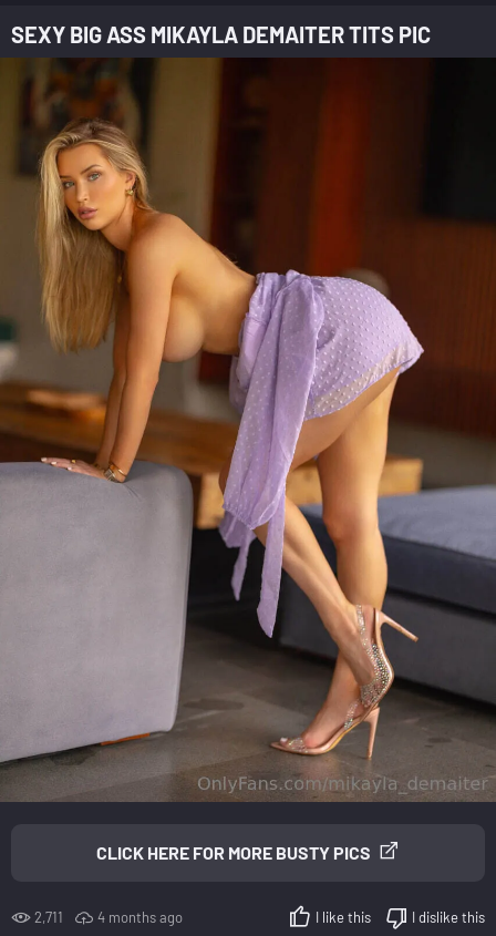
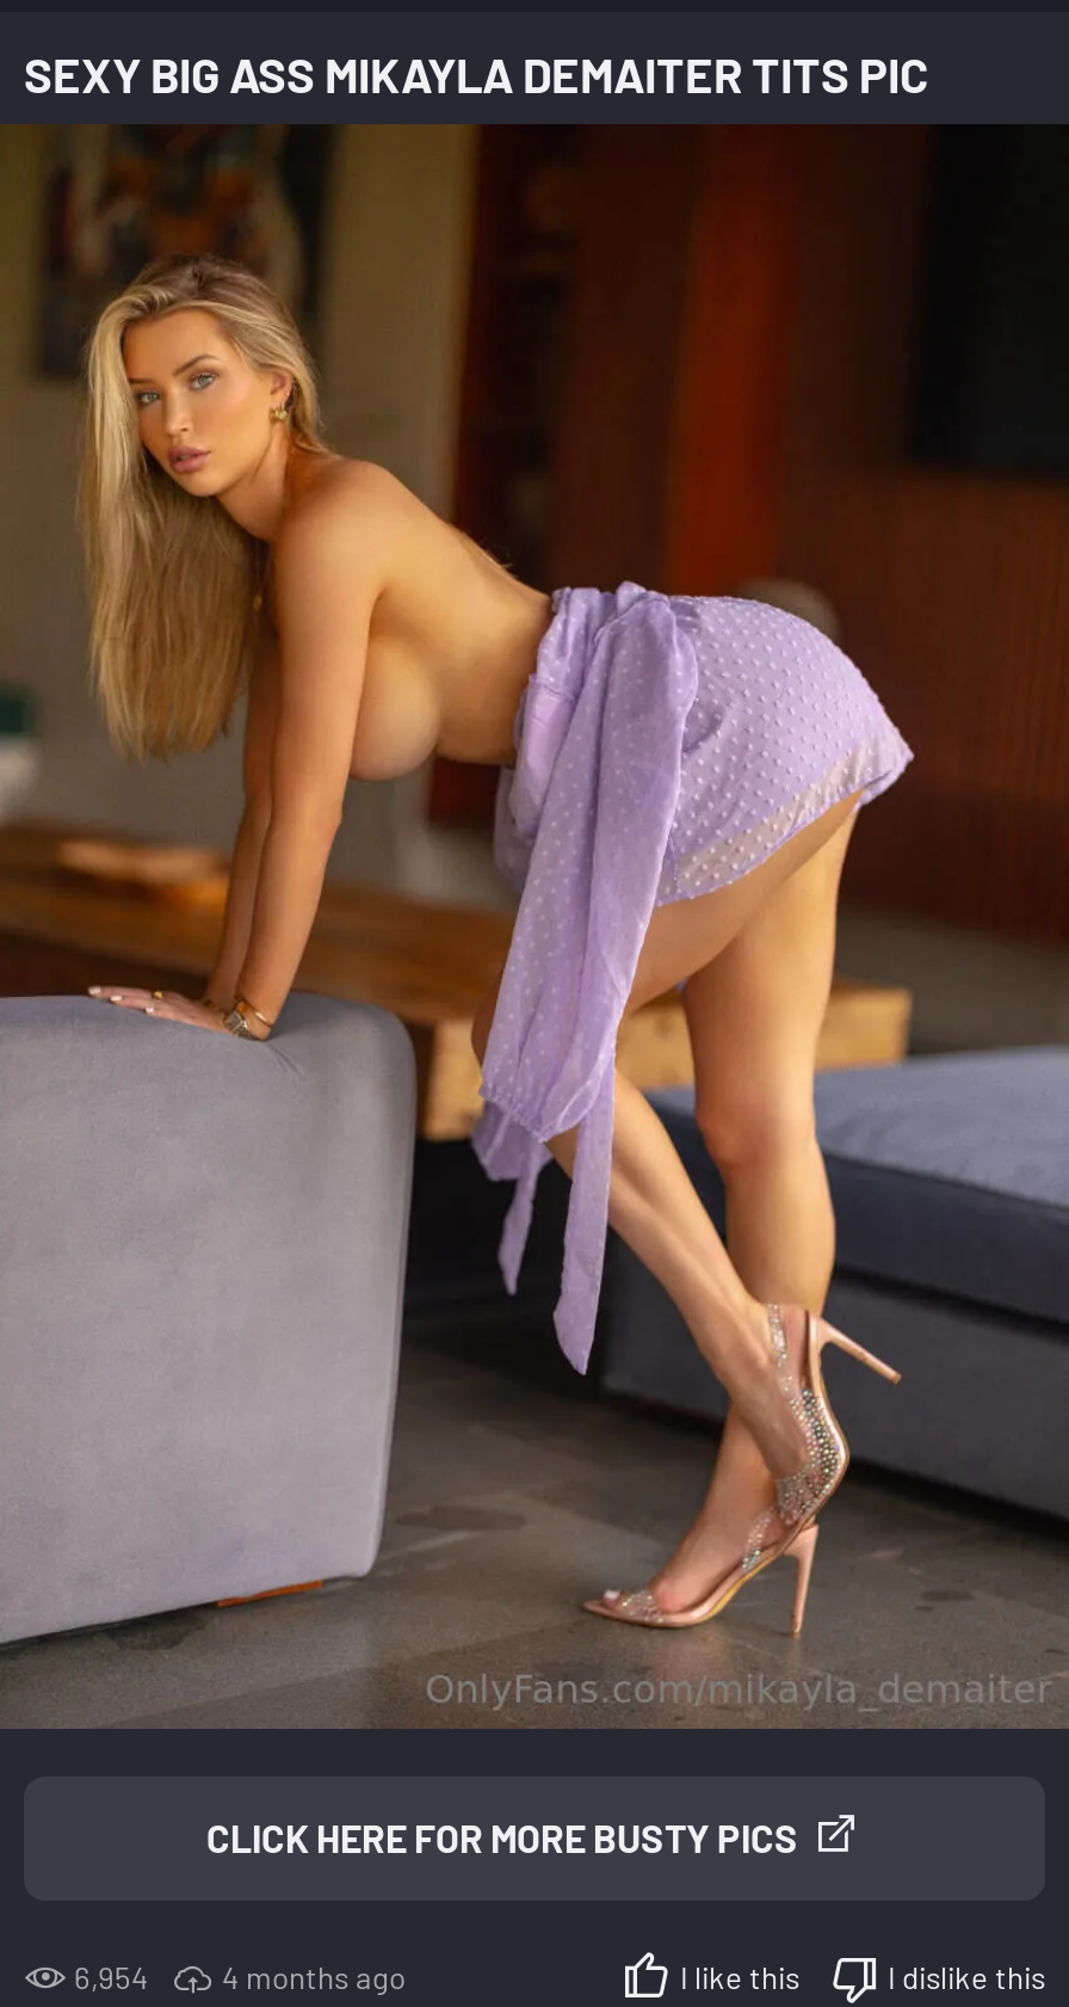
- 2,711 4 months ago
+ 6,954 4 months ago
